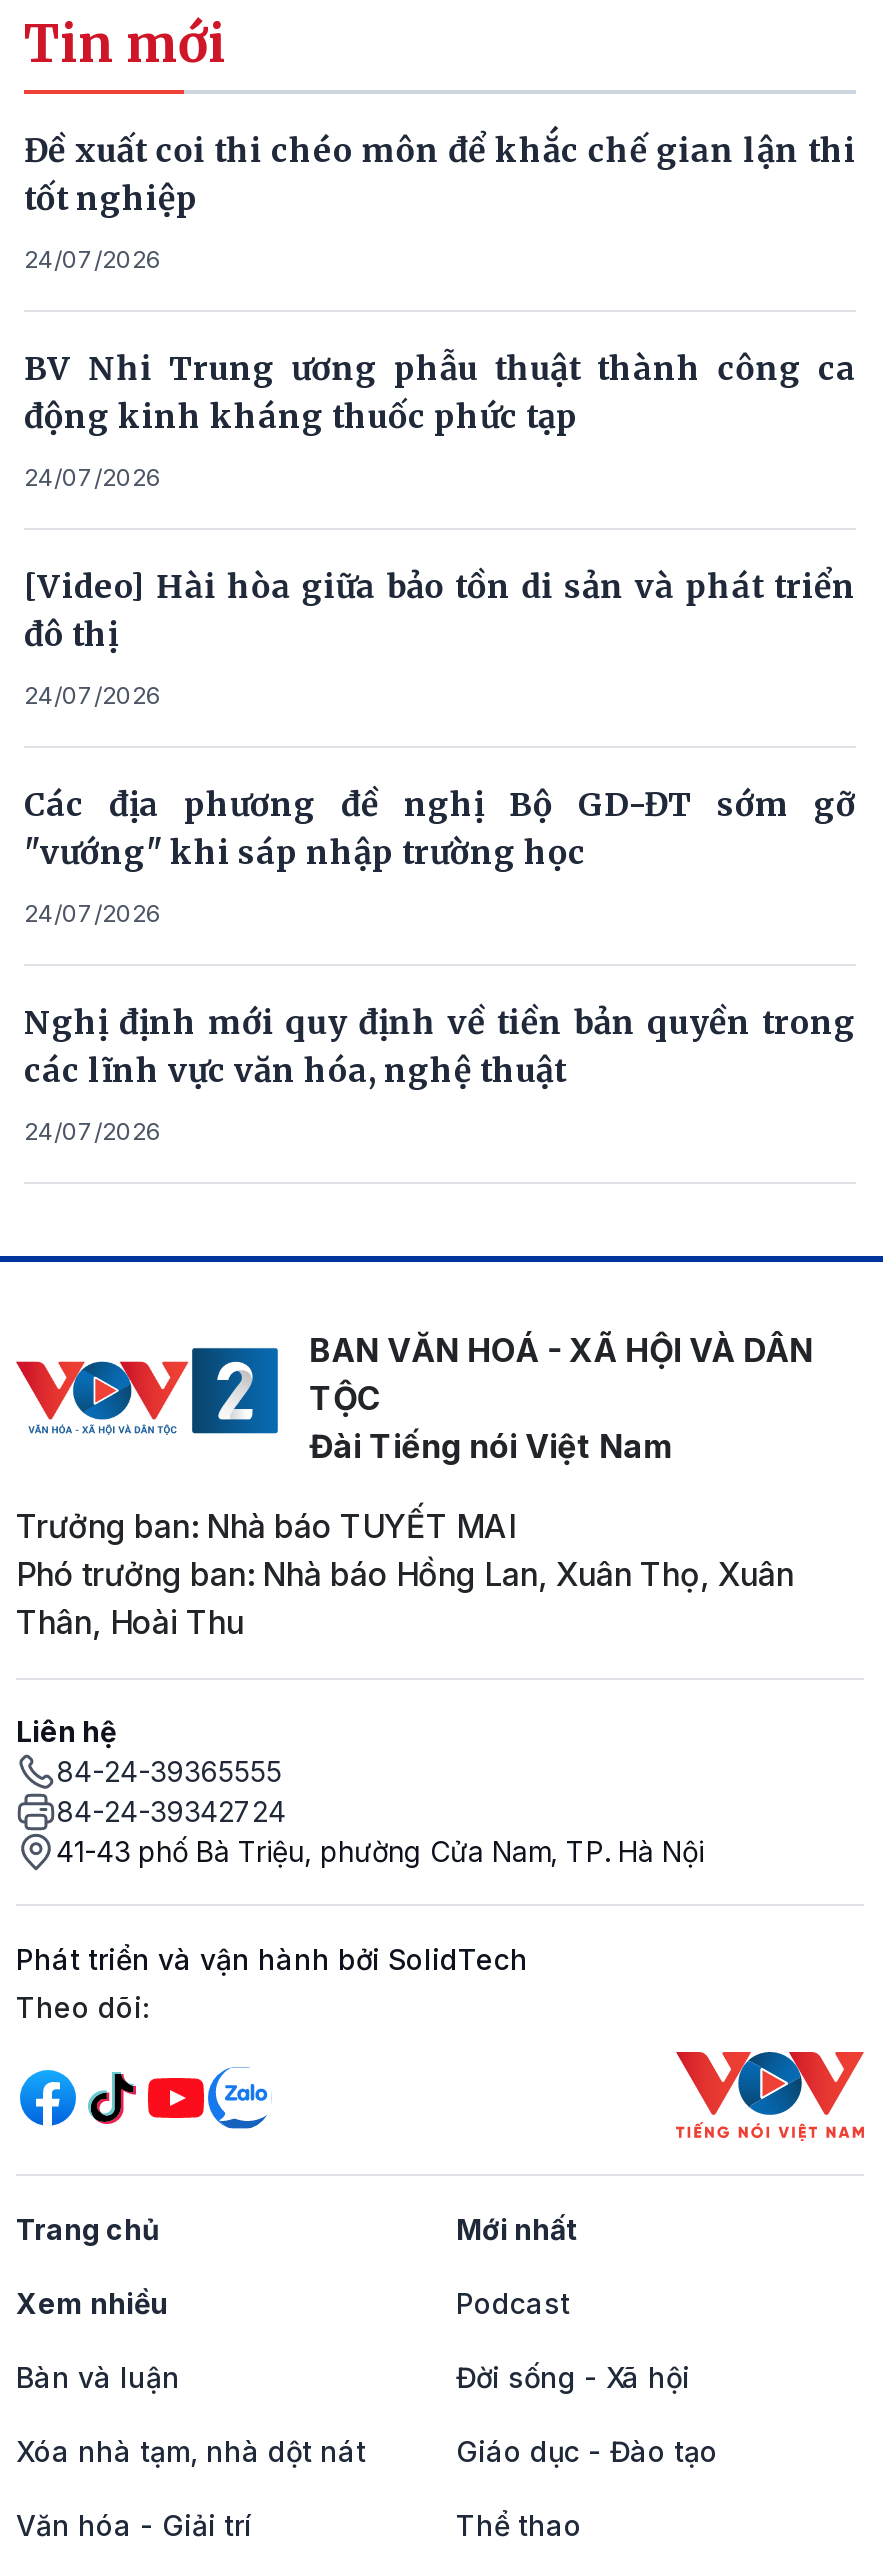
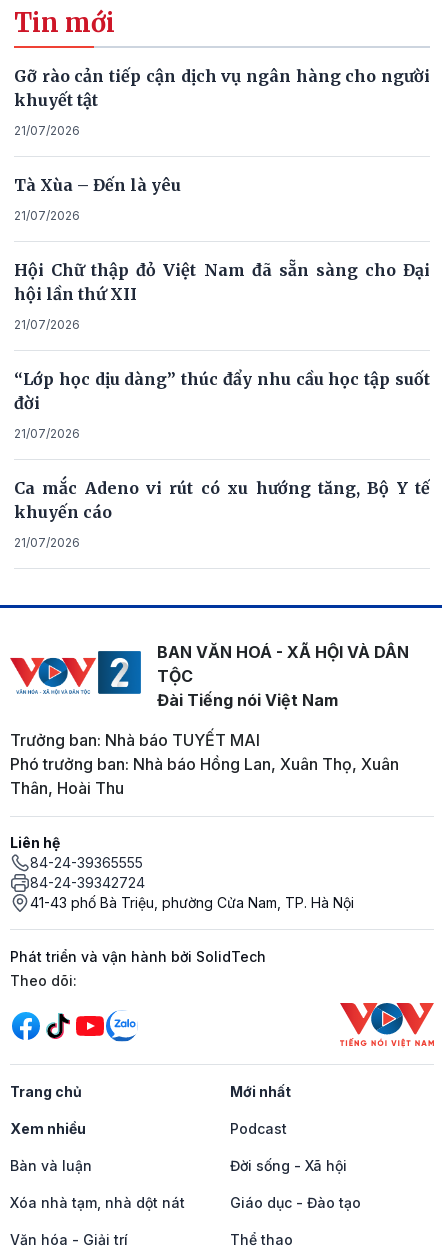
- Đề xuất coi thi chéo môn để khắc chế gian lận thi
- tốt nghiệp
+ Gỡ rào cản tiếp cận dịch vụ ngân hàng cho người
+ khuyết tật

- 24/07/2026
+ 21/07/2026

- BV Nhi Trung ương phẫu thuật thành công ca
- động kinh kháng thuốc phức tạp
+ Tà Xùa – Đến là yêu

- 24/07/2026
+ 21/07/2026

- [Video] Hài hòa giữa bảo tồn di sản và phát triển
- đô thị
+ Hội Chữ thập đỏ Việt Nam đã sẵn sàng cho Đại
+ hội lần thứ XII

- 24/07/2026
+ 21/07/2026

- Các địa phương đề nghị Bộ GD-ĐT sớm gỡ
- "vướng" khi sáp nhập trường học
+ “Lớp học dịu dàng” thúc đẩy nhu cầu học tập suốt
+ đời

- 24/07/2026
+ 21/07/2026

- Nghị định mới quy định về tiền bản quyền trong
- các lĩnh vực văn hóa, nghệ thuật
+ Ca mắc Adeno vi rút có xu hướng tăng, Bộ Y tế
+ khuyến cáo

- 24/07/2026
+ 21/07/2026
